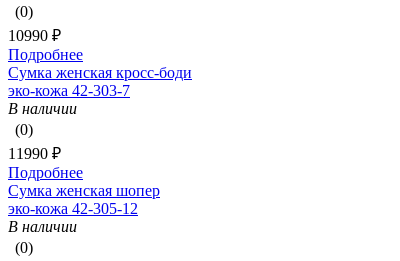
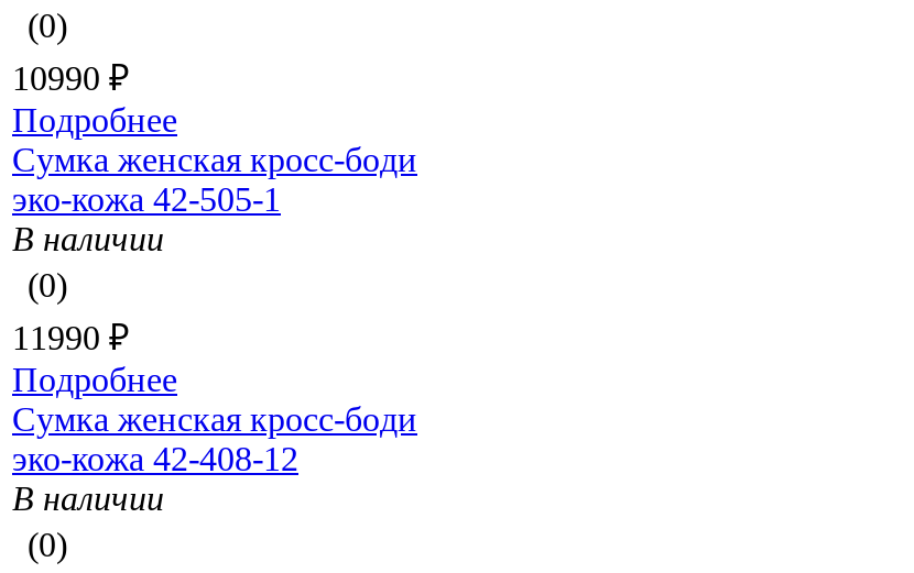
- эко-кожа 42-303-7
+ эко-кожа 42-505-1

- Сумка женская шопер
+ Сумка женская кросс-боди

- эко-кожа 42-305-12
+ эко-кожа 42-408-12
